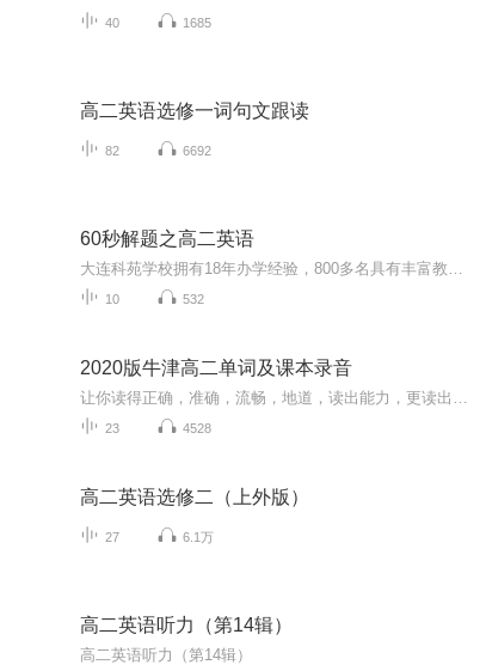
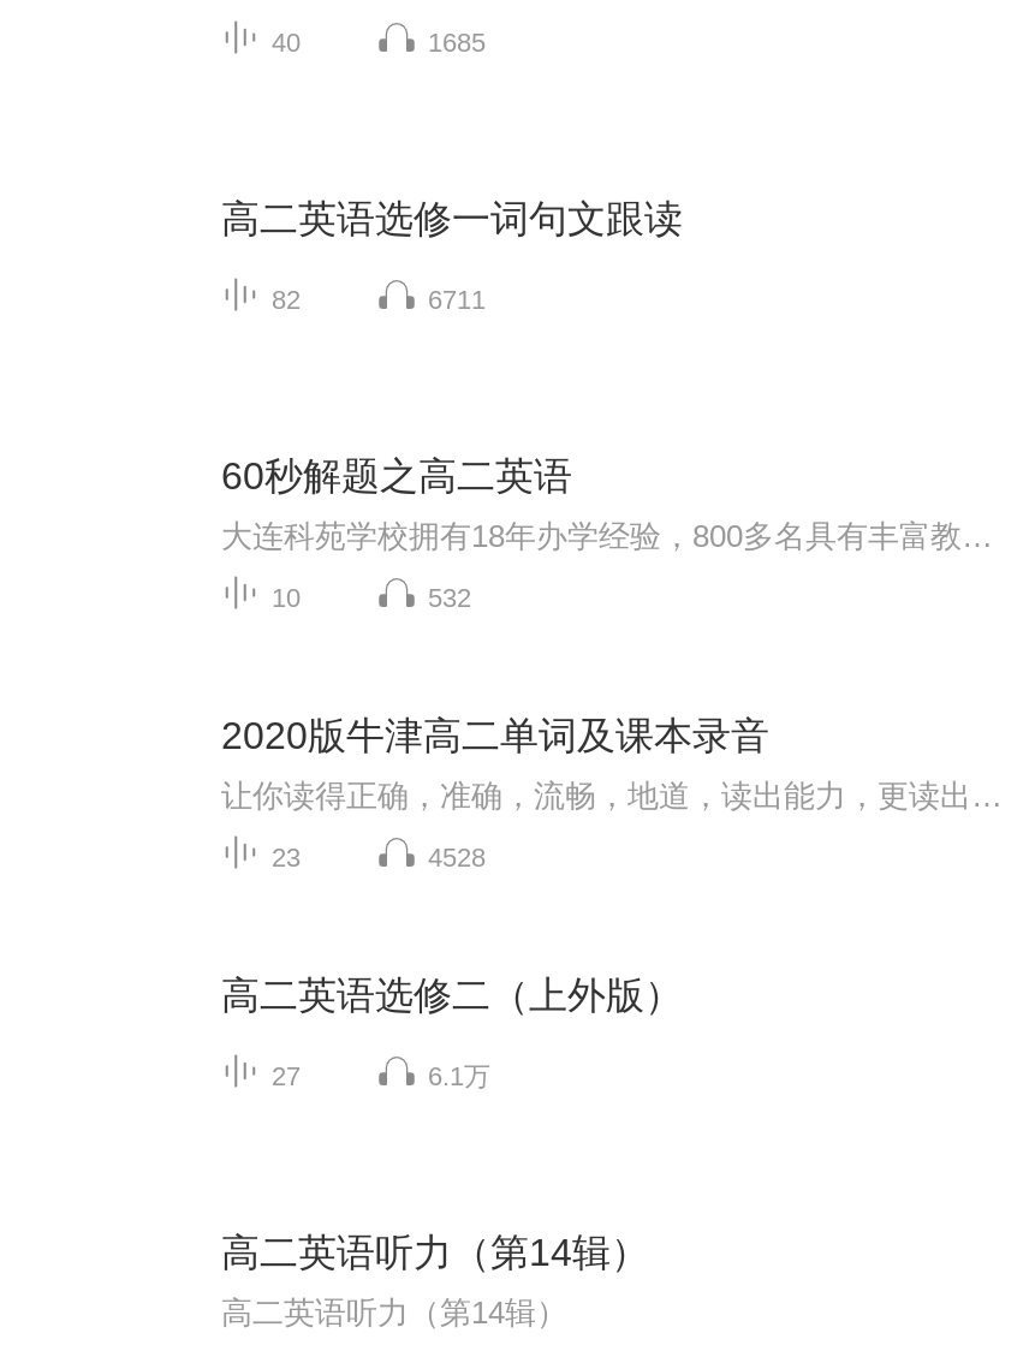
- 6692
+ 6711
